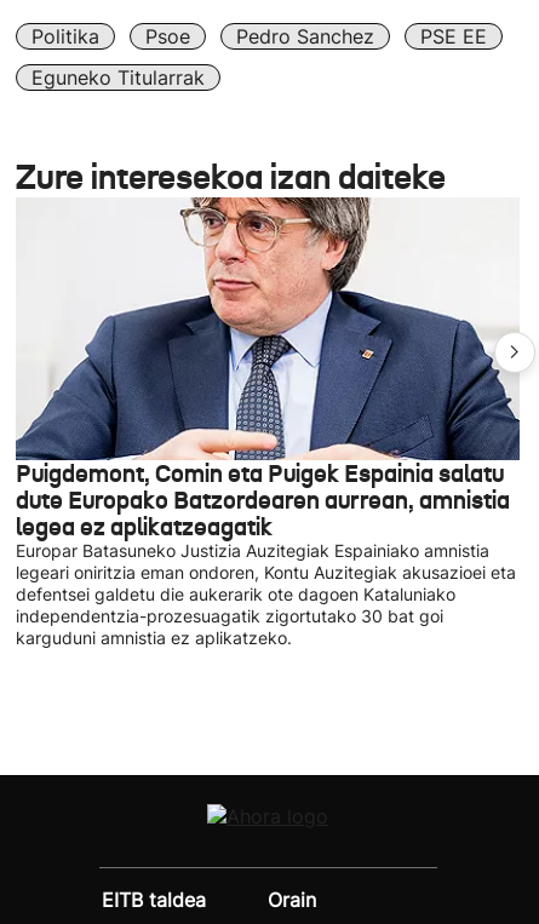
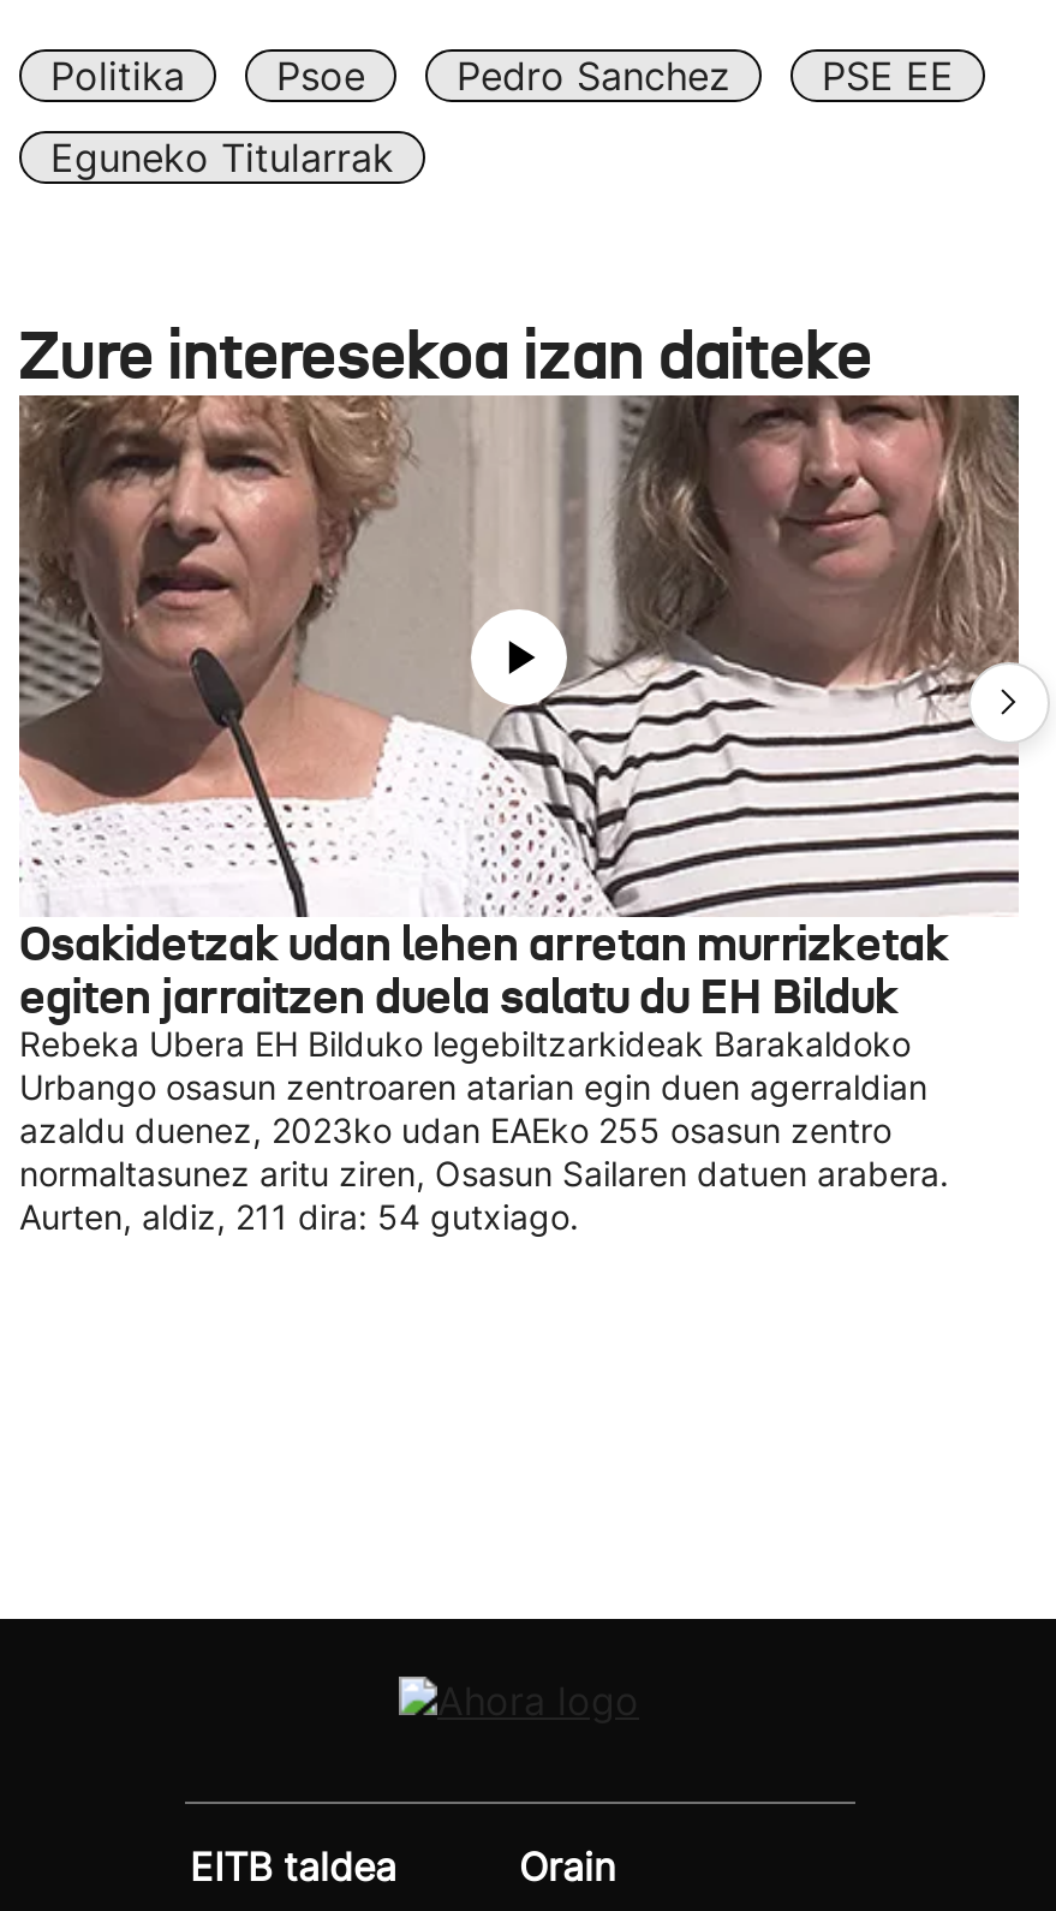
- [image]
- Puigdemont, Comin eta Puigek Espainia salatu
- dute Europako Batzordearen aurrean, amnistia
- legea ez aplikatzeagatik
- Europar Batasuneko Justizia Auzitegiak Espainiako amnistia
- legeari oniritzia eman ondoren, Kontu Auzitegiak akusazioei eta
- defentsei galdetu die aukerarik ote dagoen Kataluniako
- independentzia-prozesuagatik zigortutako 30 bat goi
- karguduni amnistia ez aplikatzeko.
+ [image]
+ Osakidetzak udan lehen arretan murrizketak
+ egiten jarraitzen duela salatu du EH Bilduk
+ Rebeka Ubera EH Bilduko legebiltzarkideak Barakaldoko
+ Urbango osasun zentroaren atarian egin duen agerraldian
+ azaldu duenez, 2023ko udan EAEko 255 osasun zentro
+ normaltasunez aritu ziren, Osasun Sailaren datuen arabera.
+ Aurten, aldiz, 211 dira: 54 gutxiago.
